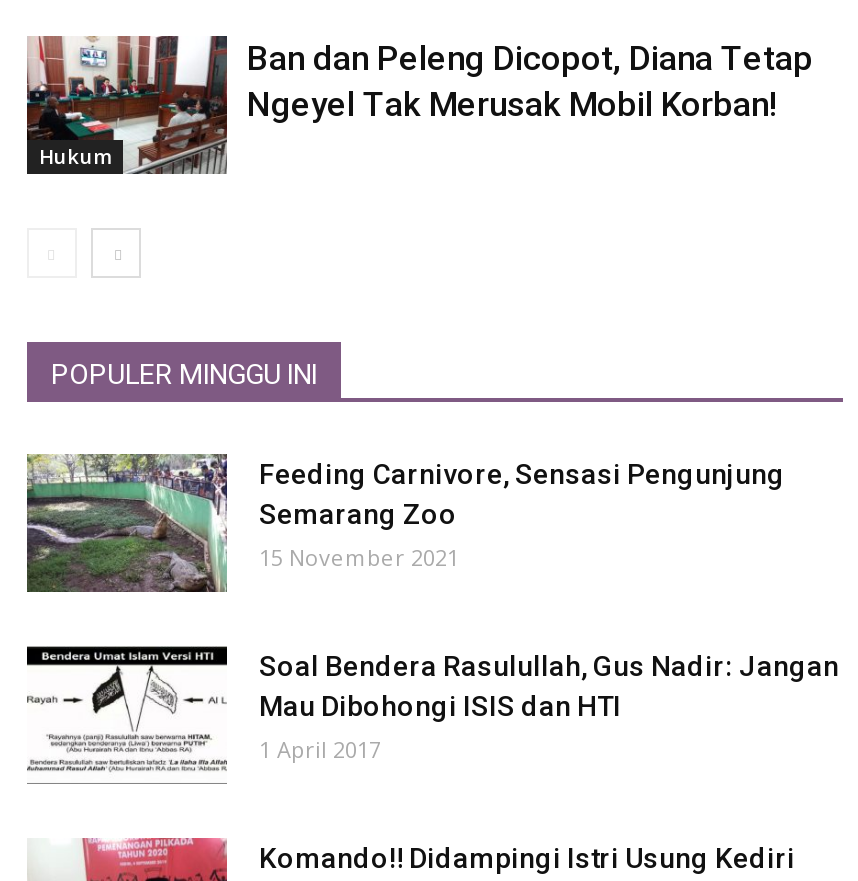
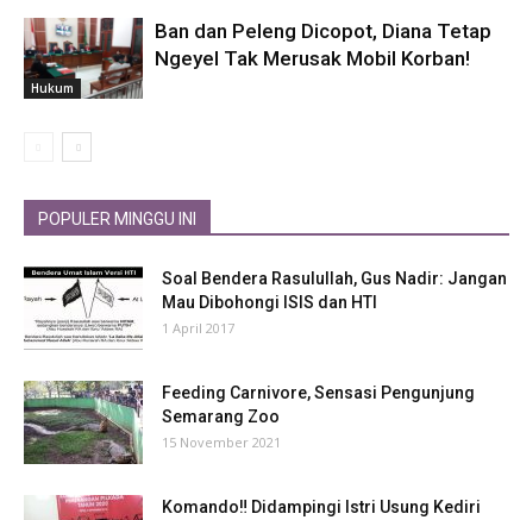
moved down: [image] | Feeding Carnivore, Sensasi Pengunjung | Semarang Zoo | 15 November 2021

moved up: [image] | Soal Bendera Rasulullah, Gus Nadir: Jangan | Mau Dibohongi ISIS dan HTI | 1 April 2017
